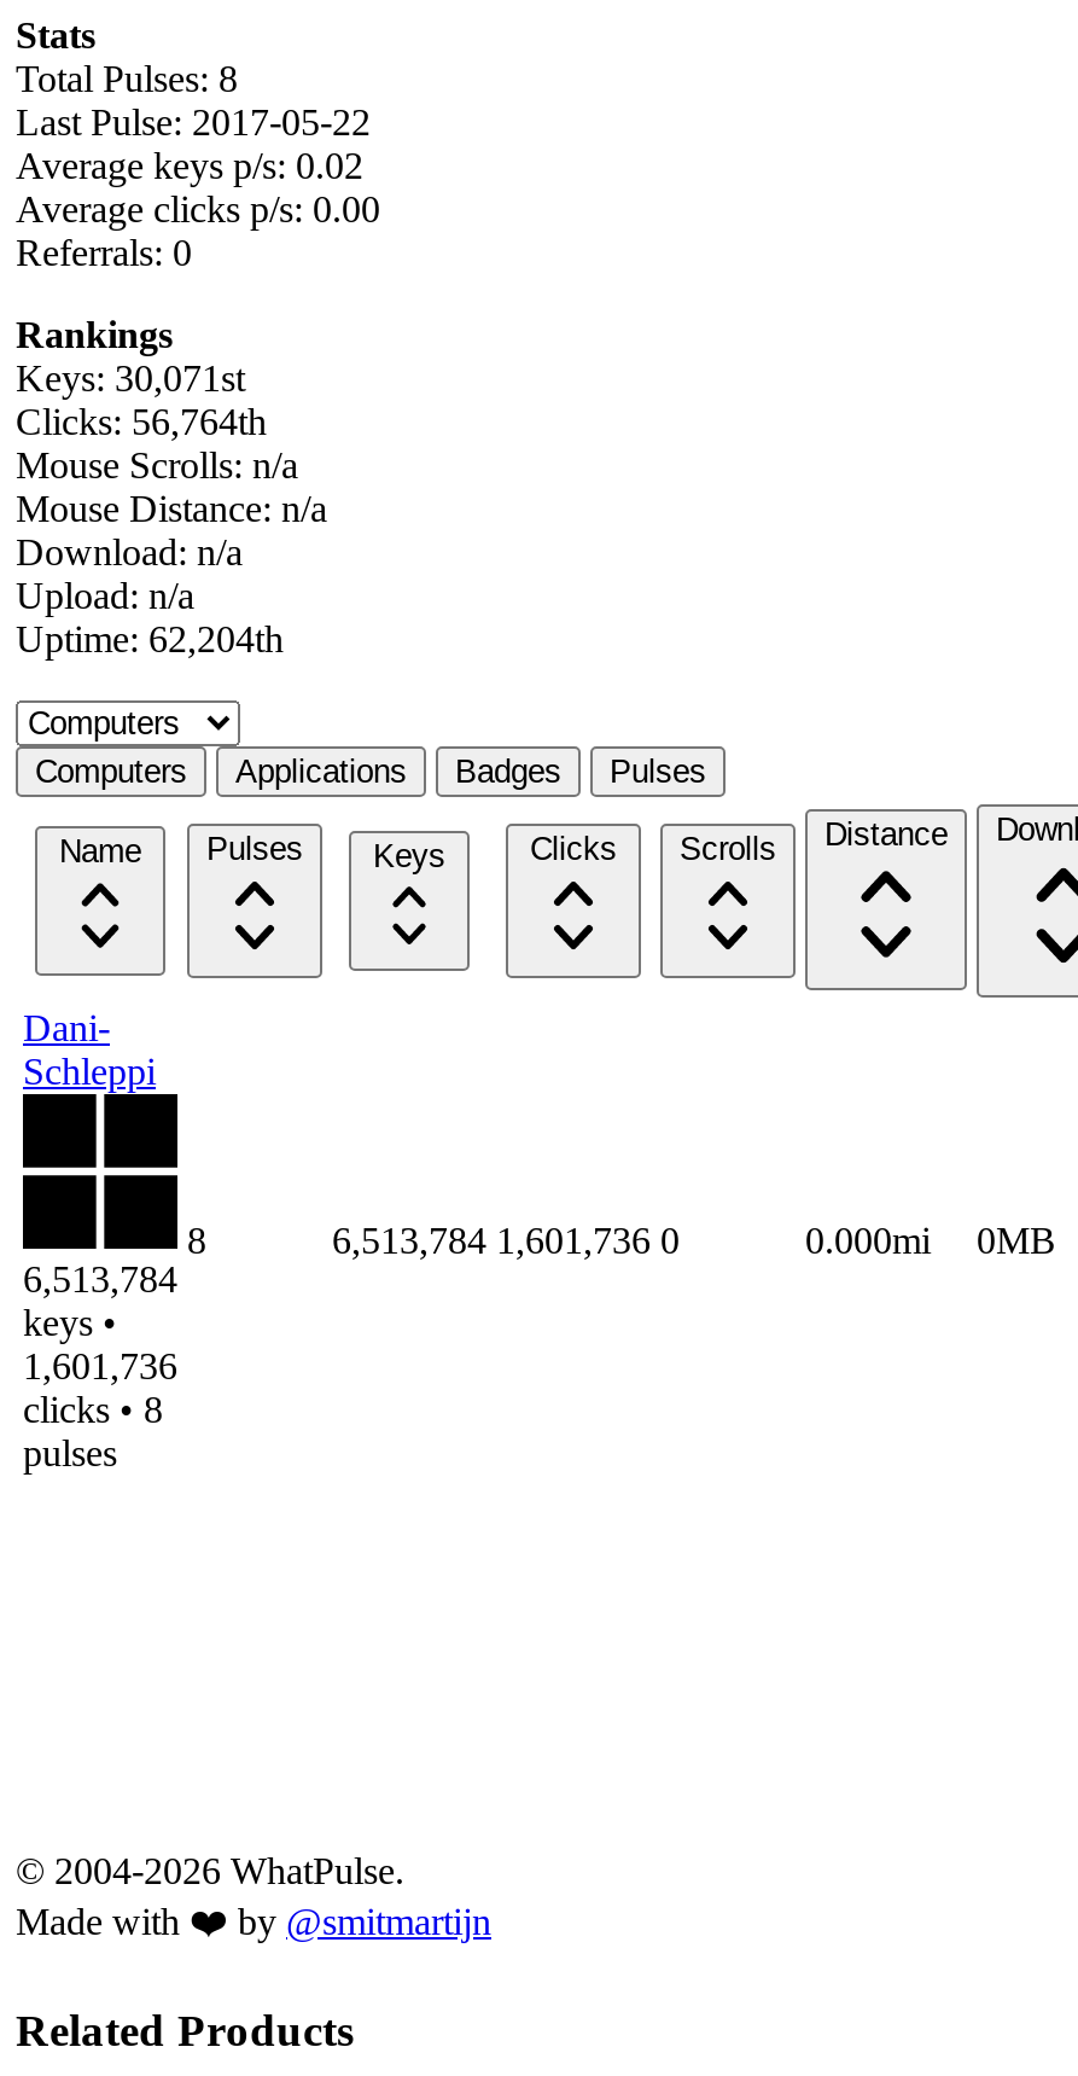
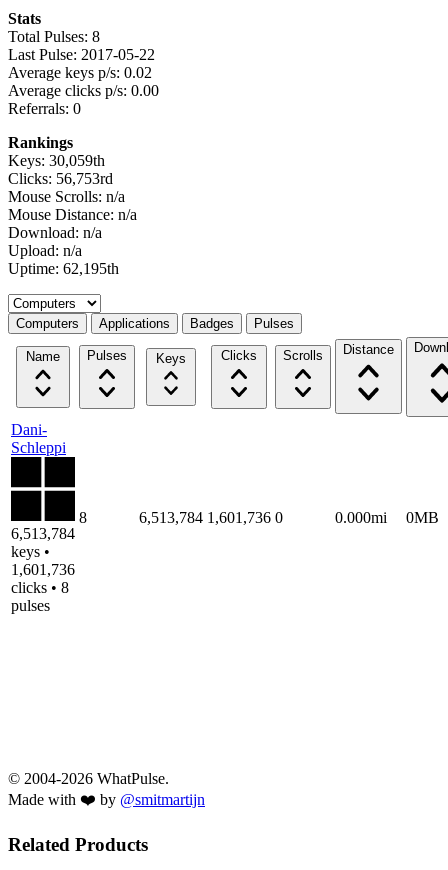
- Keys: 30,071st
+ Keys: 30,059th

- Clicks: 56,764th
+ Clicks: 56,753rd

- Uptime: 62,204th
+ Uptime: 62,195th
